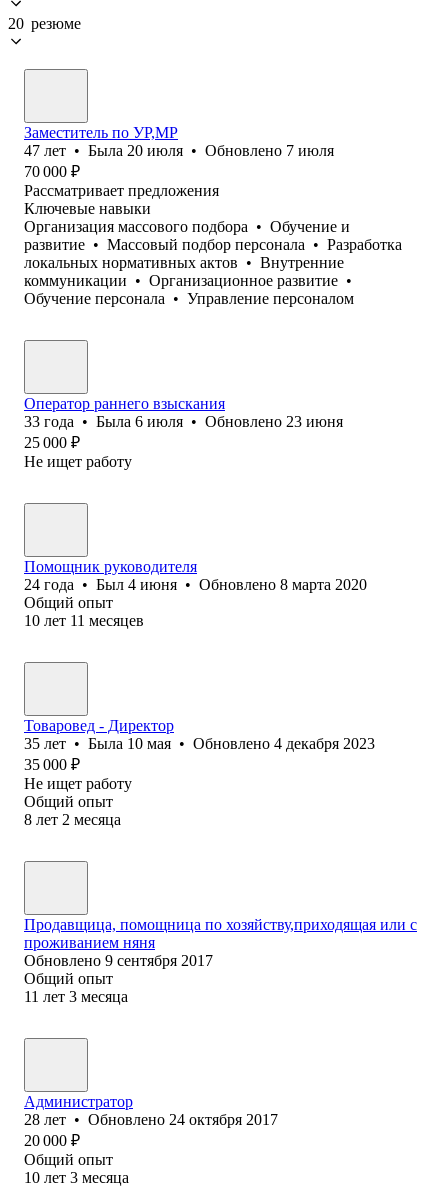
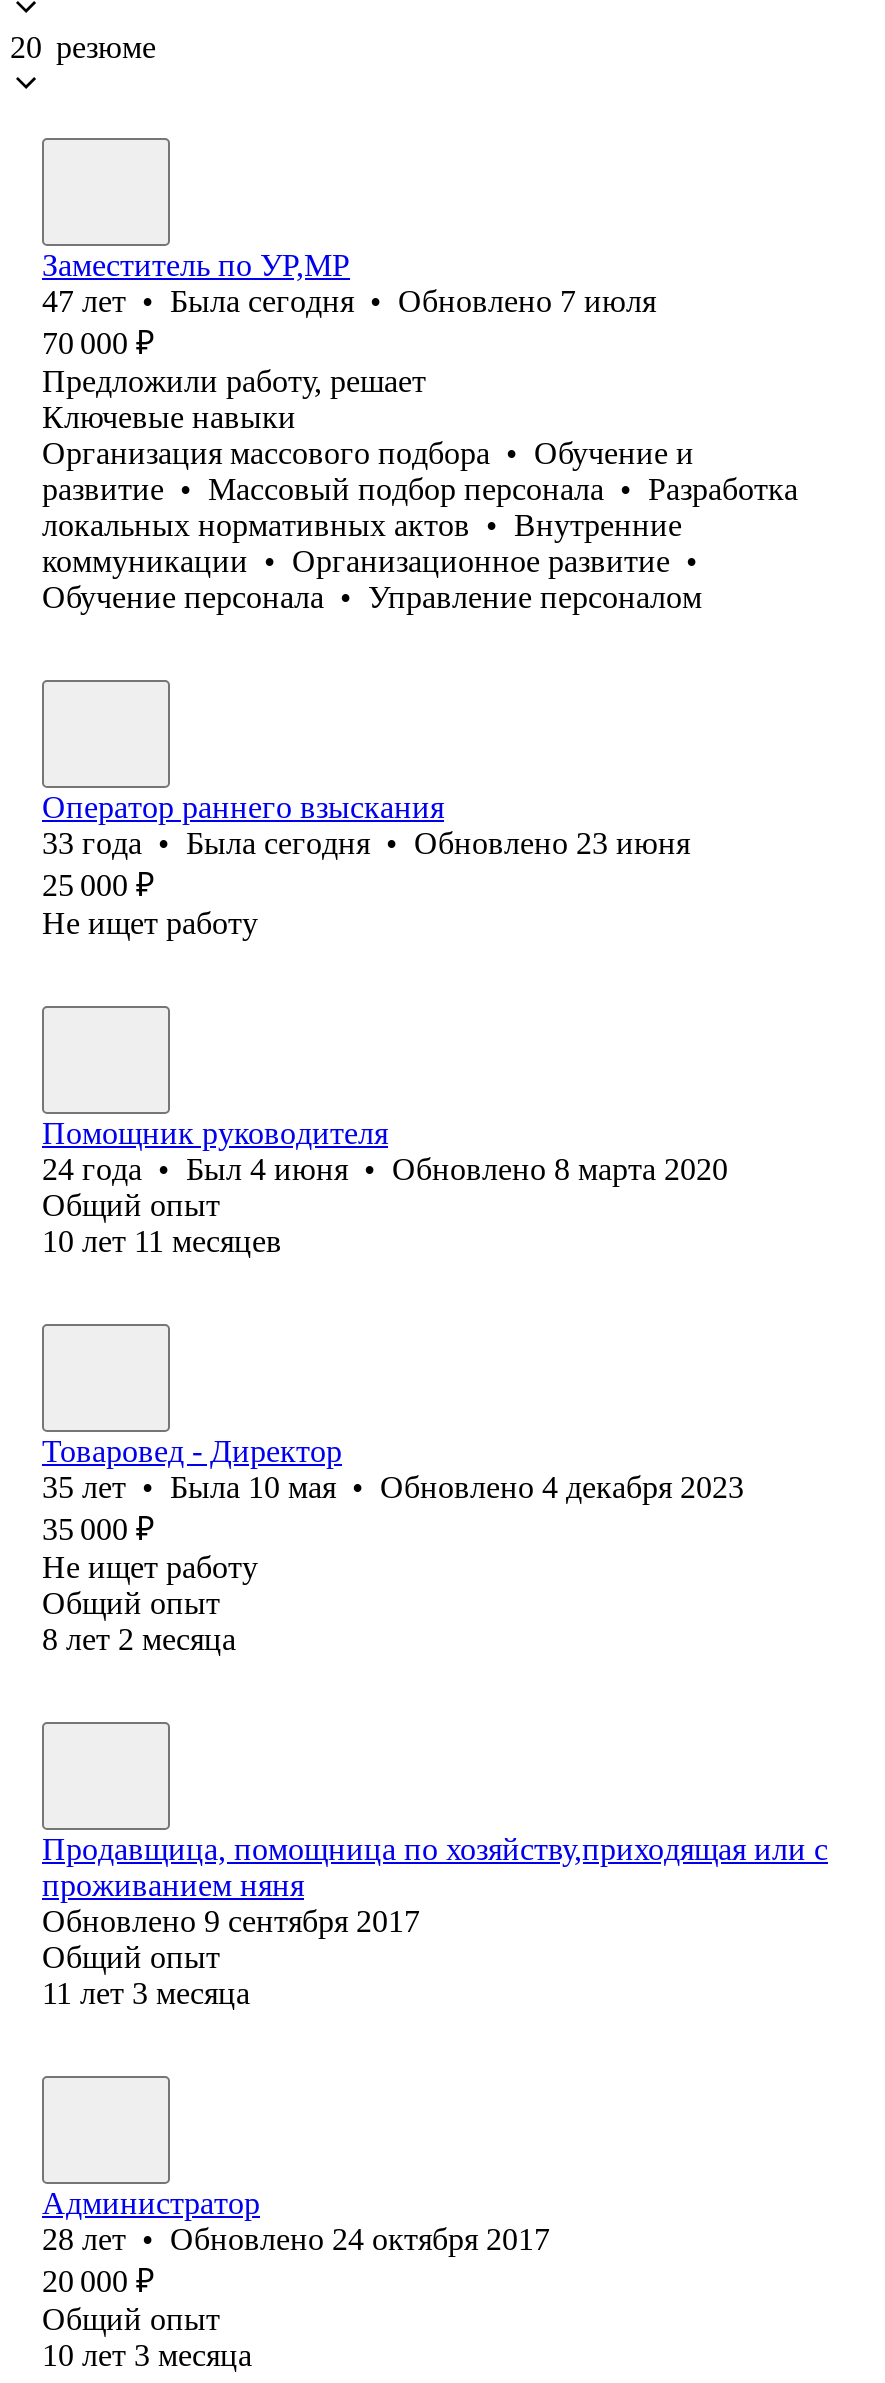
- 47 лет • Была 20 июля • Обновлено 7 июля
+ 47 лет • Была сегодня • Обновлено 7 июля

- Рассматривает предложения
+ Предложили работу, решает

- 33 года • Была 6 июля • Обновлено 23 июня
+ 33 года • Была сегодня • Обновлено 23 июня
